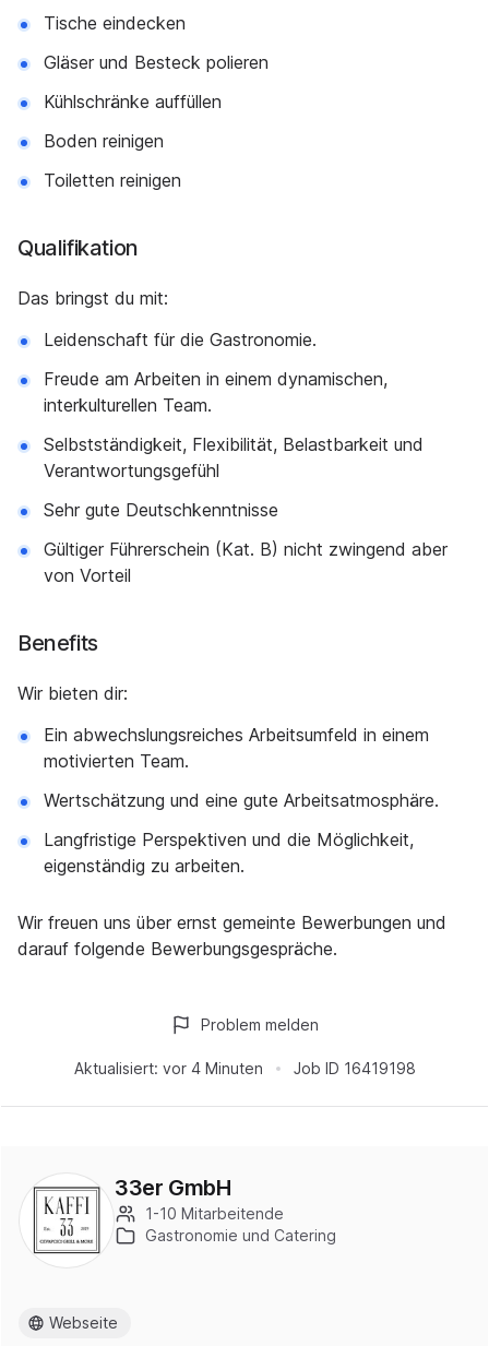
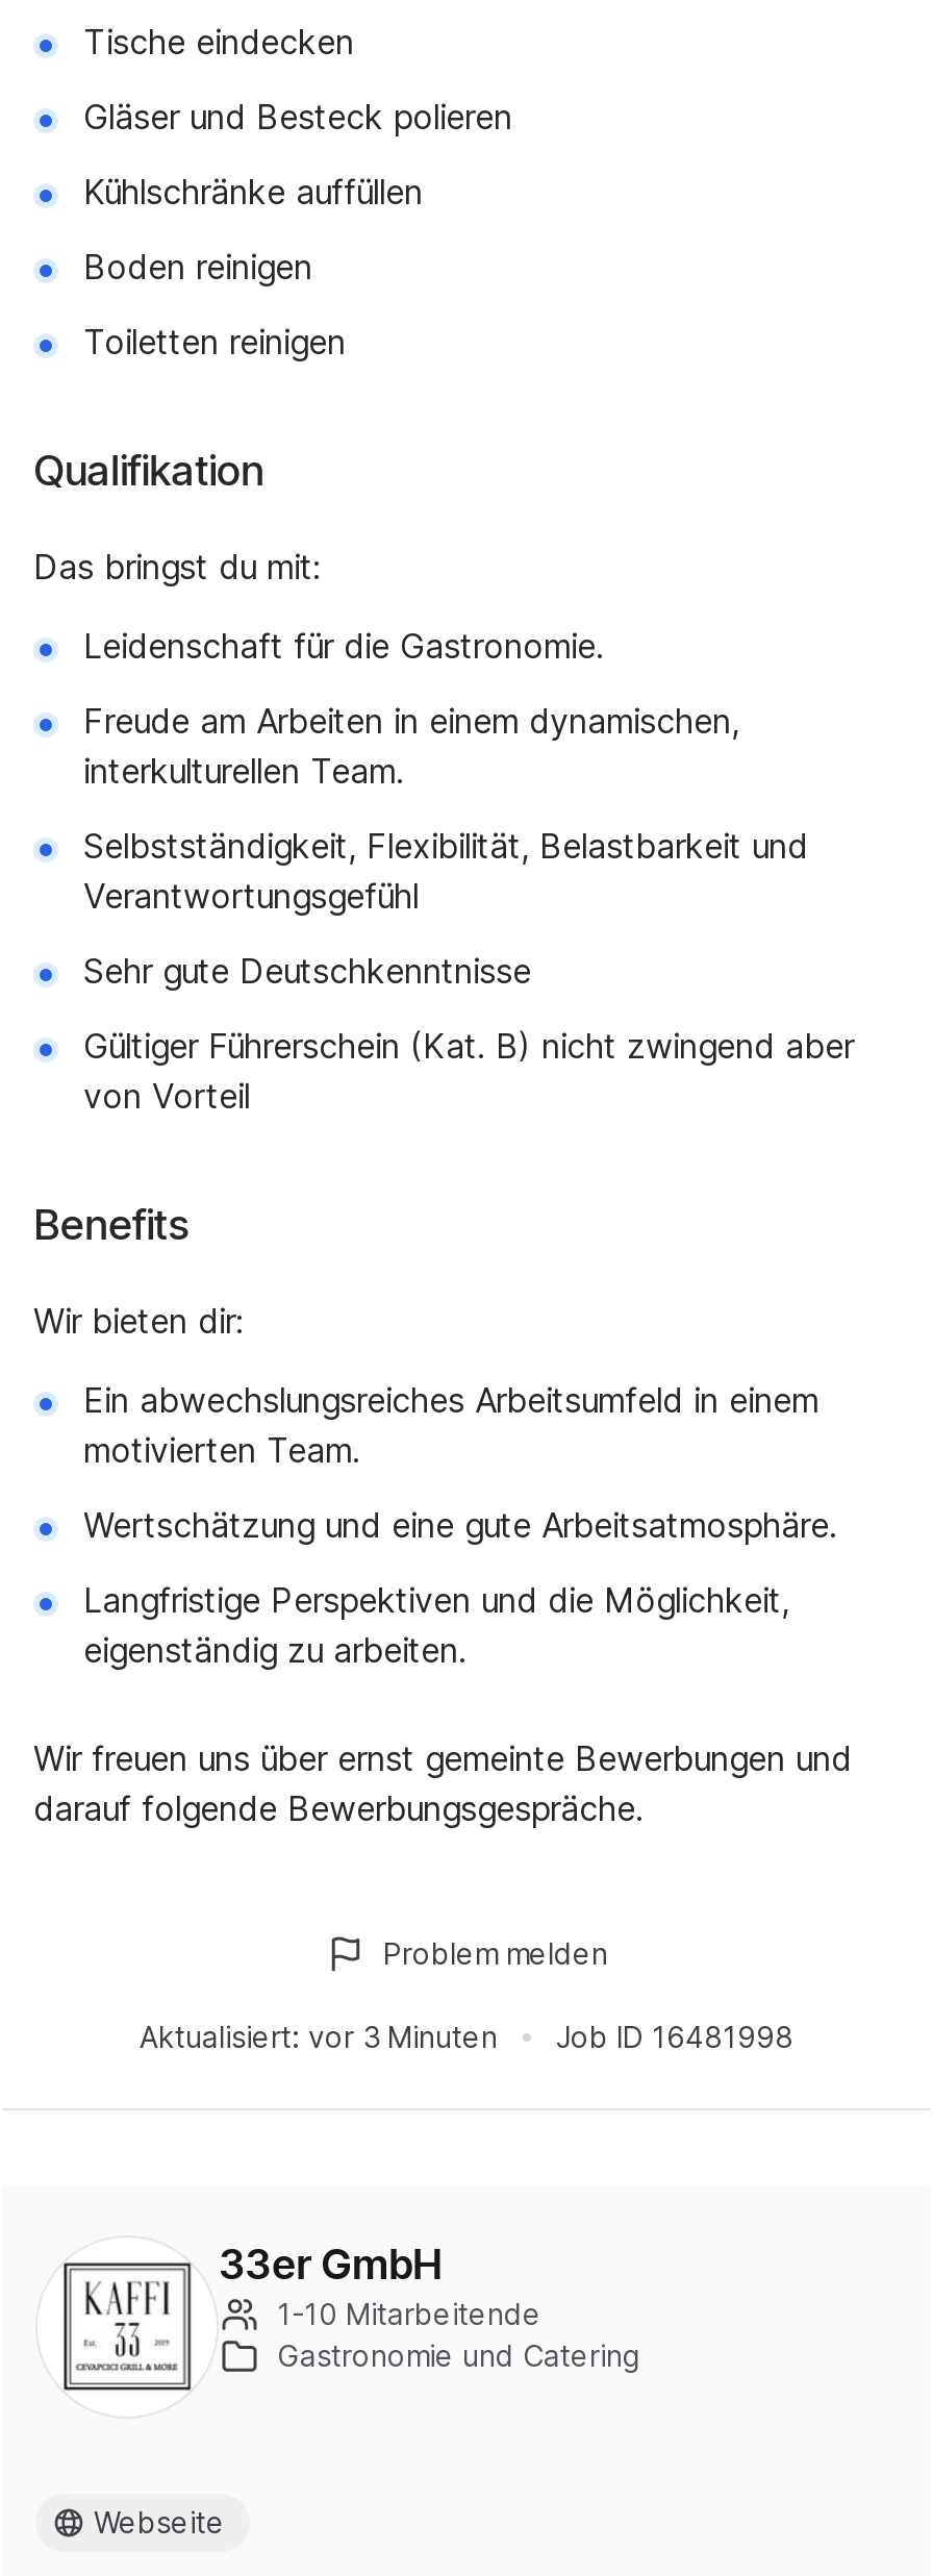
- Aktualisiert: vor 4 Minuten
+ Aktualisiert: vor 3 Minuten

- Job ID 16419198
+ Job ID 16481998
